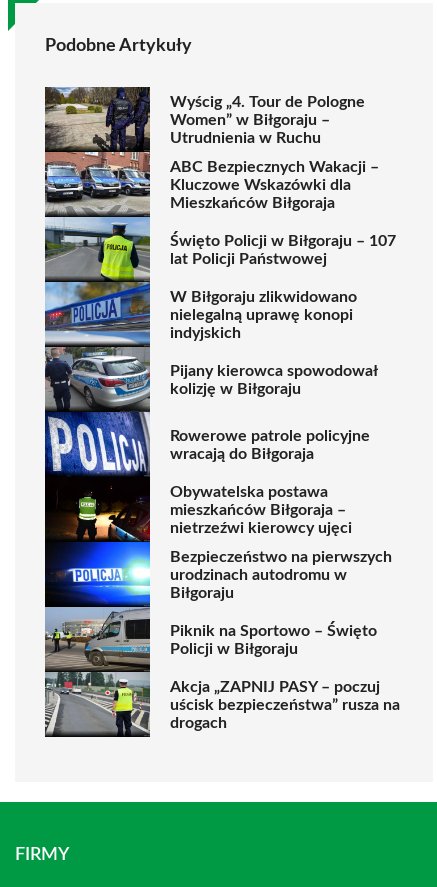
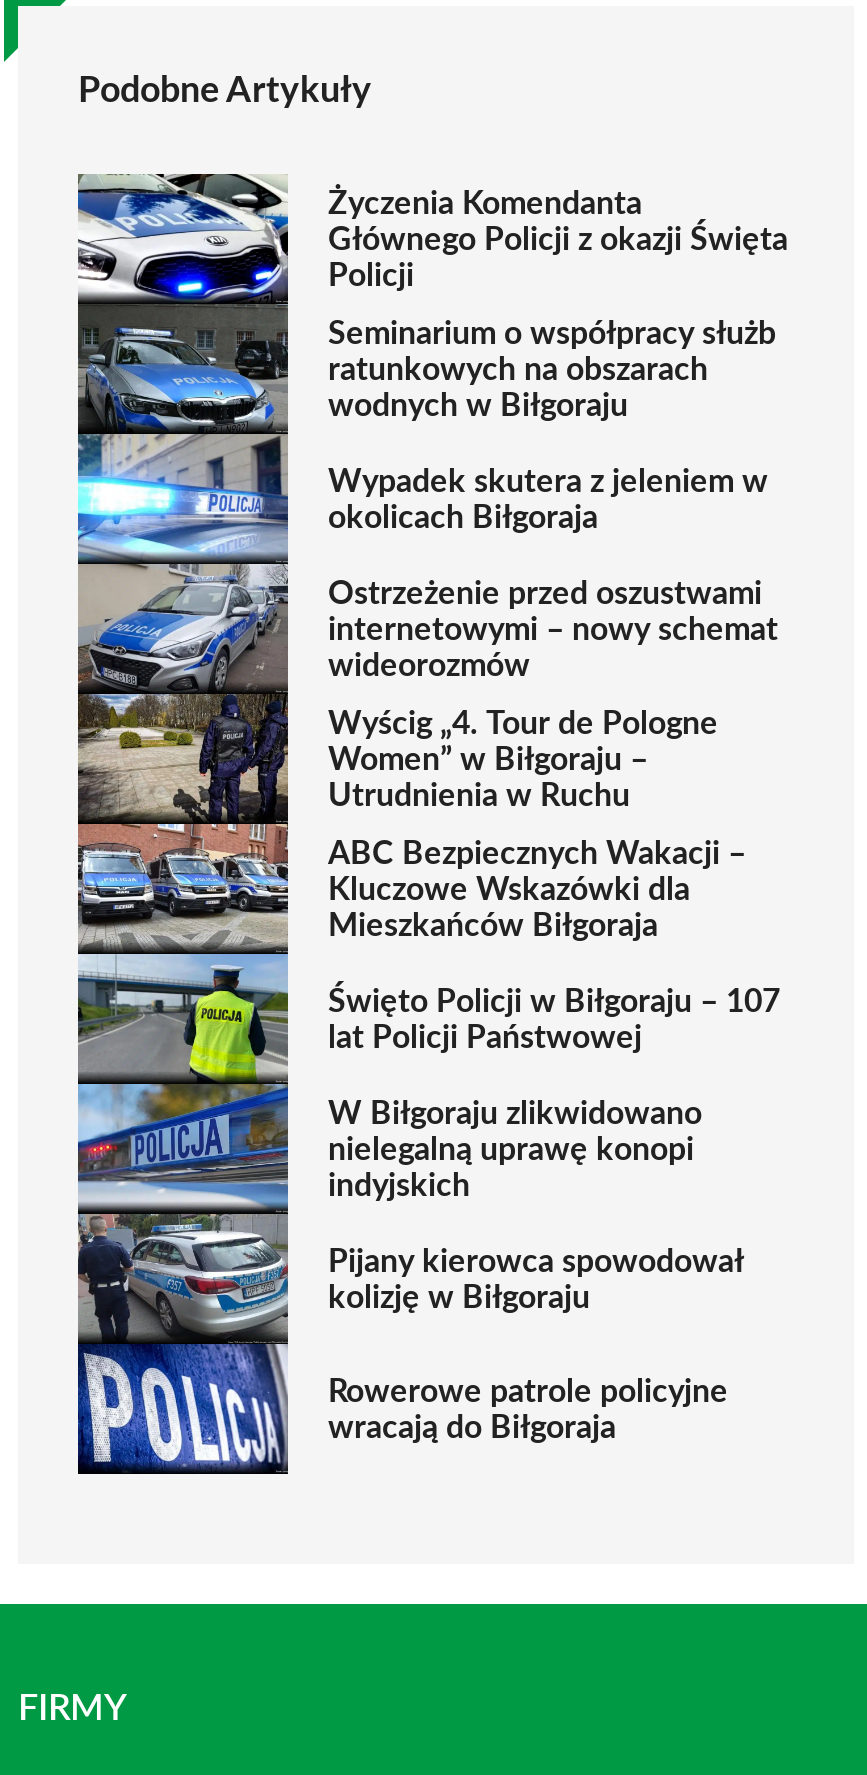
+ [image]
+ Życzenia Komendanta
+ Głównego Policji z okazji Święta
+ Policji
+ Seminarium o współpracy służb
+ ratunkowych na obszarach
+ wodnych w Biłgoraju
+ Wypadek skutera z jeleniem w
+ okolicach Biłgoraja
+ Ostrzeżenie przed oszustwami
+ internetowymi – nowy schemat
+ wideorozmów

moved down: Wyścig „4. Tour de Pologne | Women” w Biłgoraju – | Utrudnienia w Ruchu | ... | Rowerowe patrole policyjne | wracają do Biłgoraja

- [image]
- Obywatelska postawa
- mieszkańców Biłgoraja –
- nietrzeźwi kierowcy ujęci
- Bezpieczeństwo na pierwszych
- urodzinach autodromu w
- Biłgoraju
- Piknik na Sportowo – Święto
- Policji w Biłgoraju
- Akcja „ZAPNIJ PASY – poczuj
- uścisk bezpieczeństwa” rusza na
- drogach
